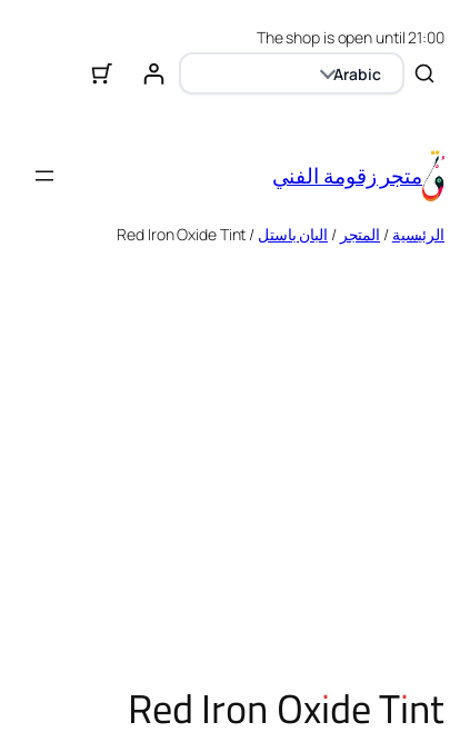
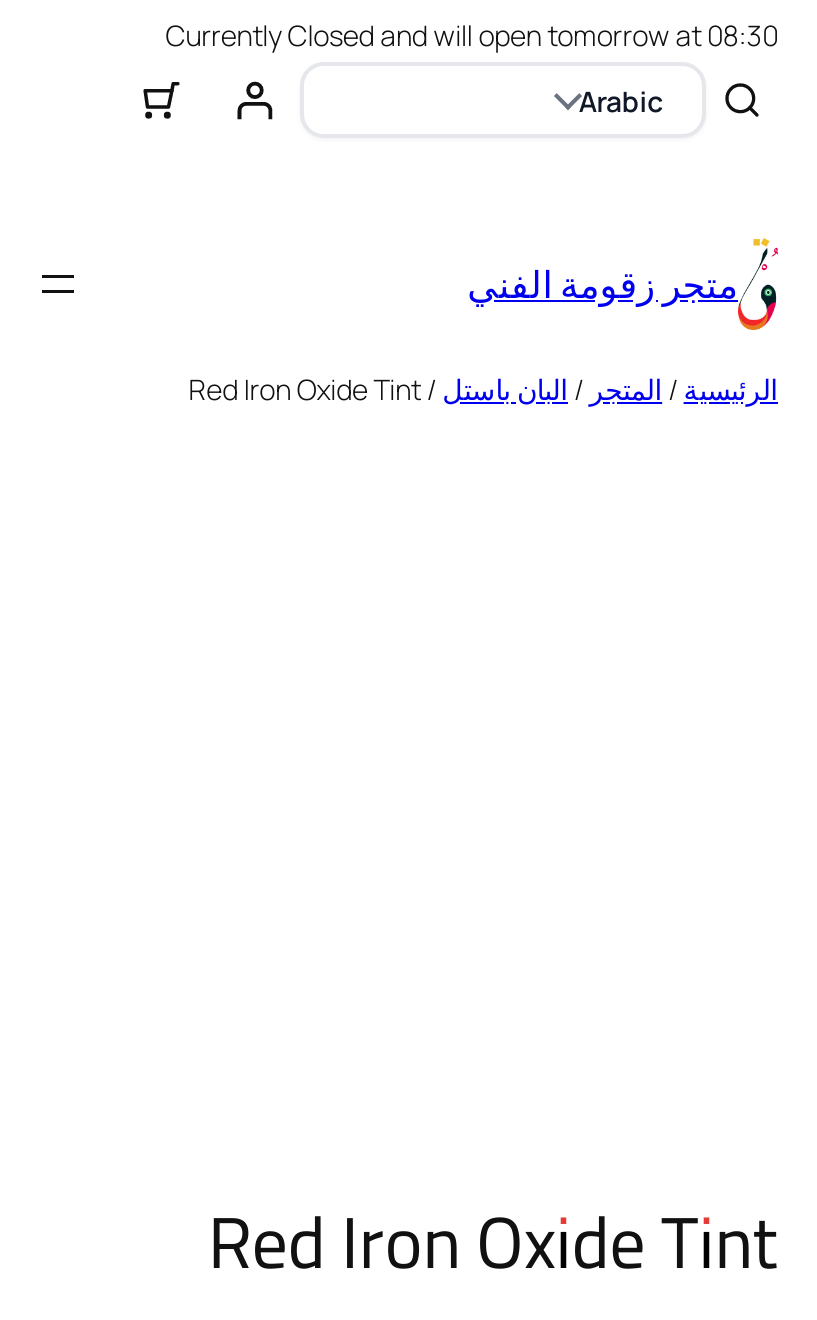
- The shop is open until 21:00
+ Currently Closed and will open tomorrow at 08:30
